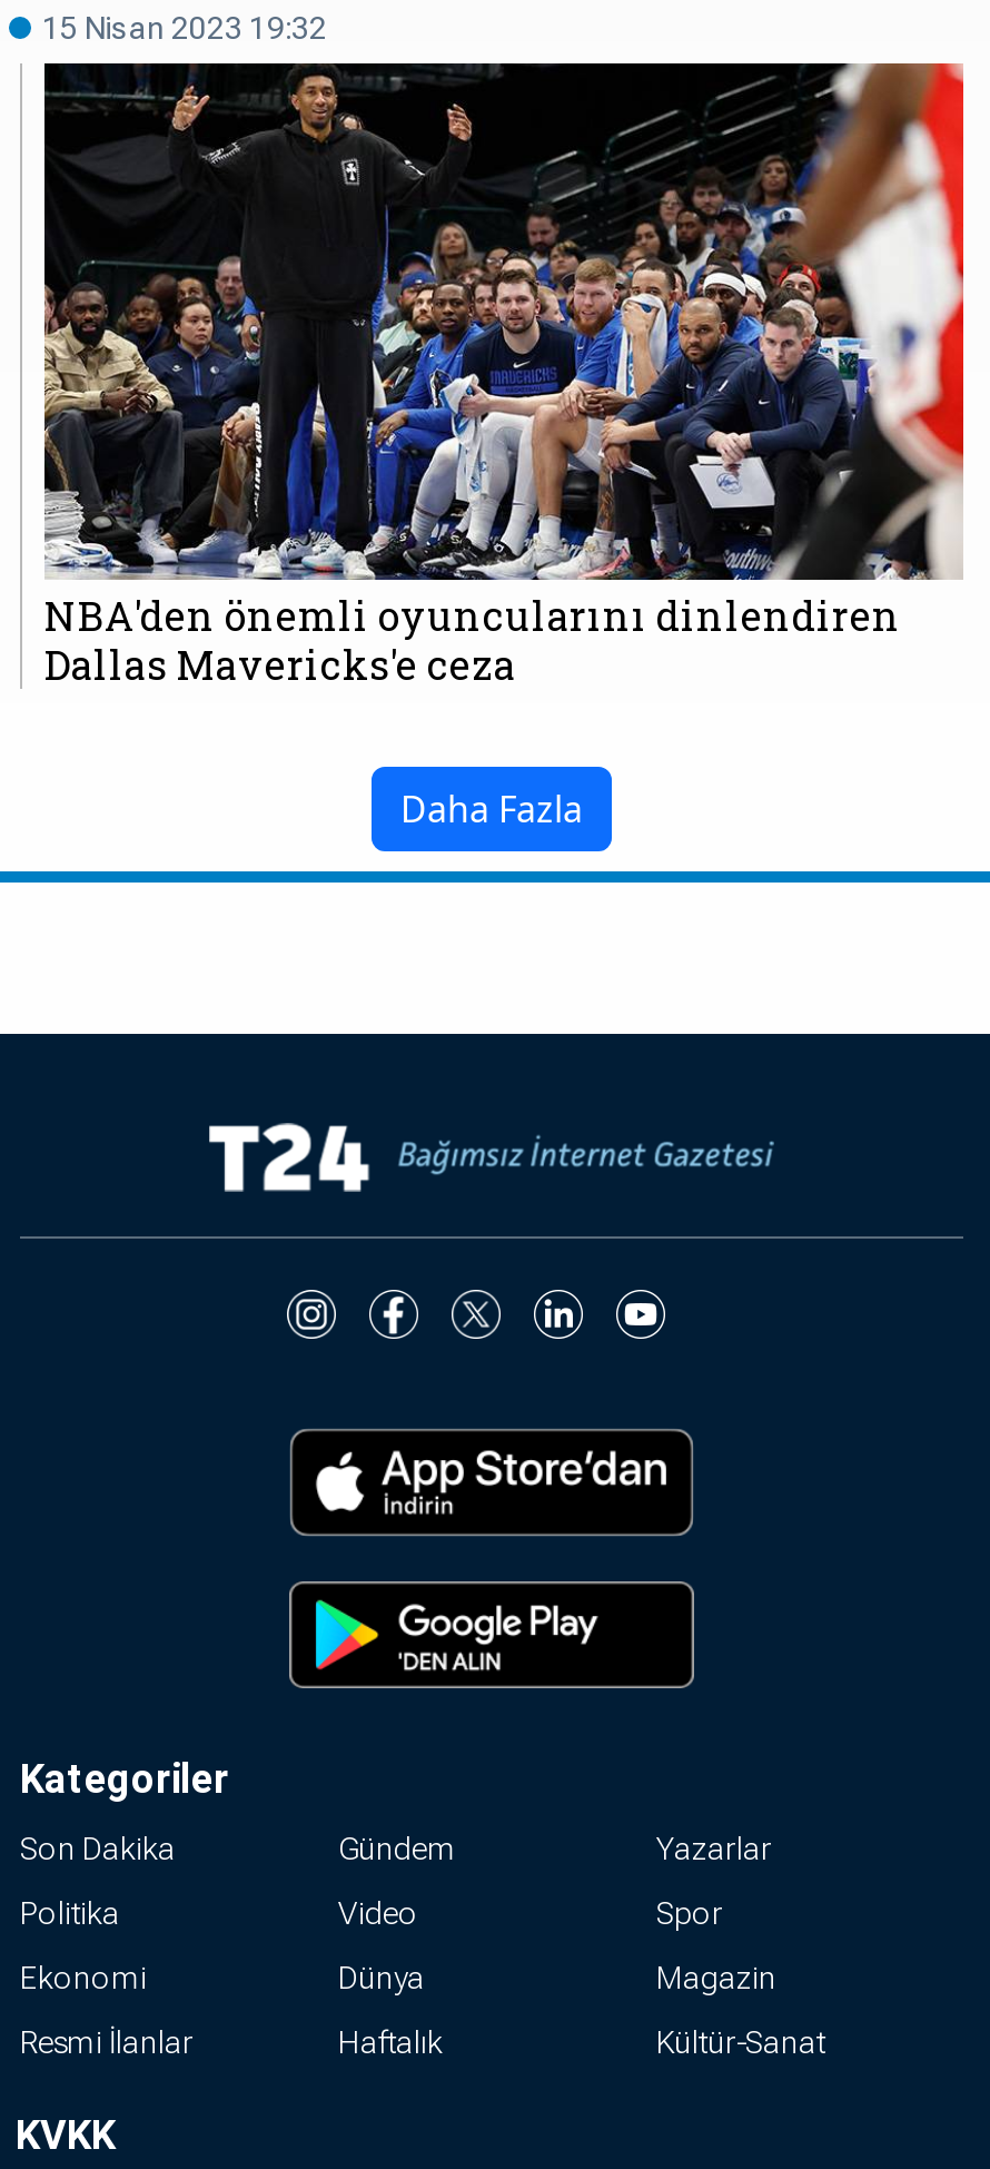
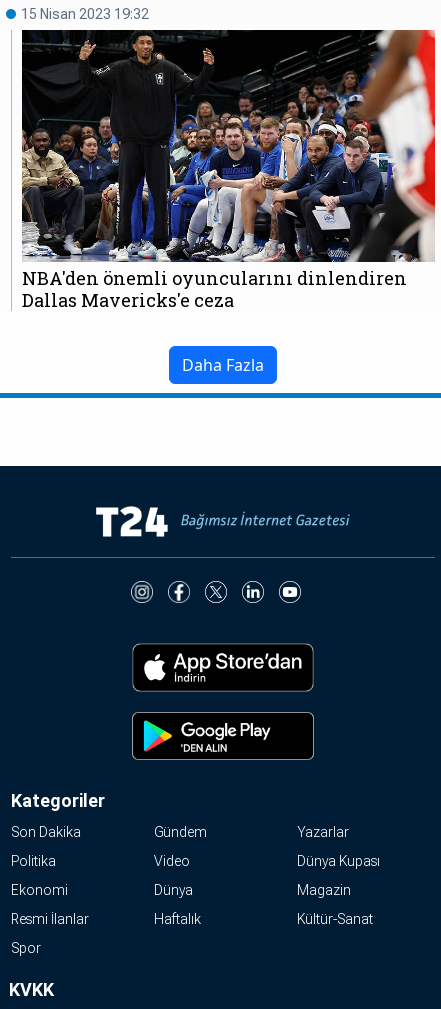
moved down: Spor

+ Dünya Kupası
